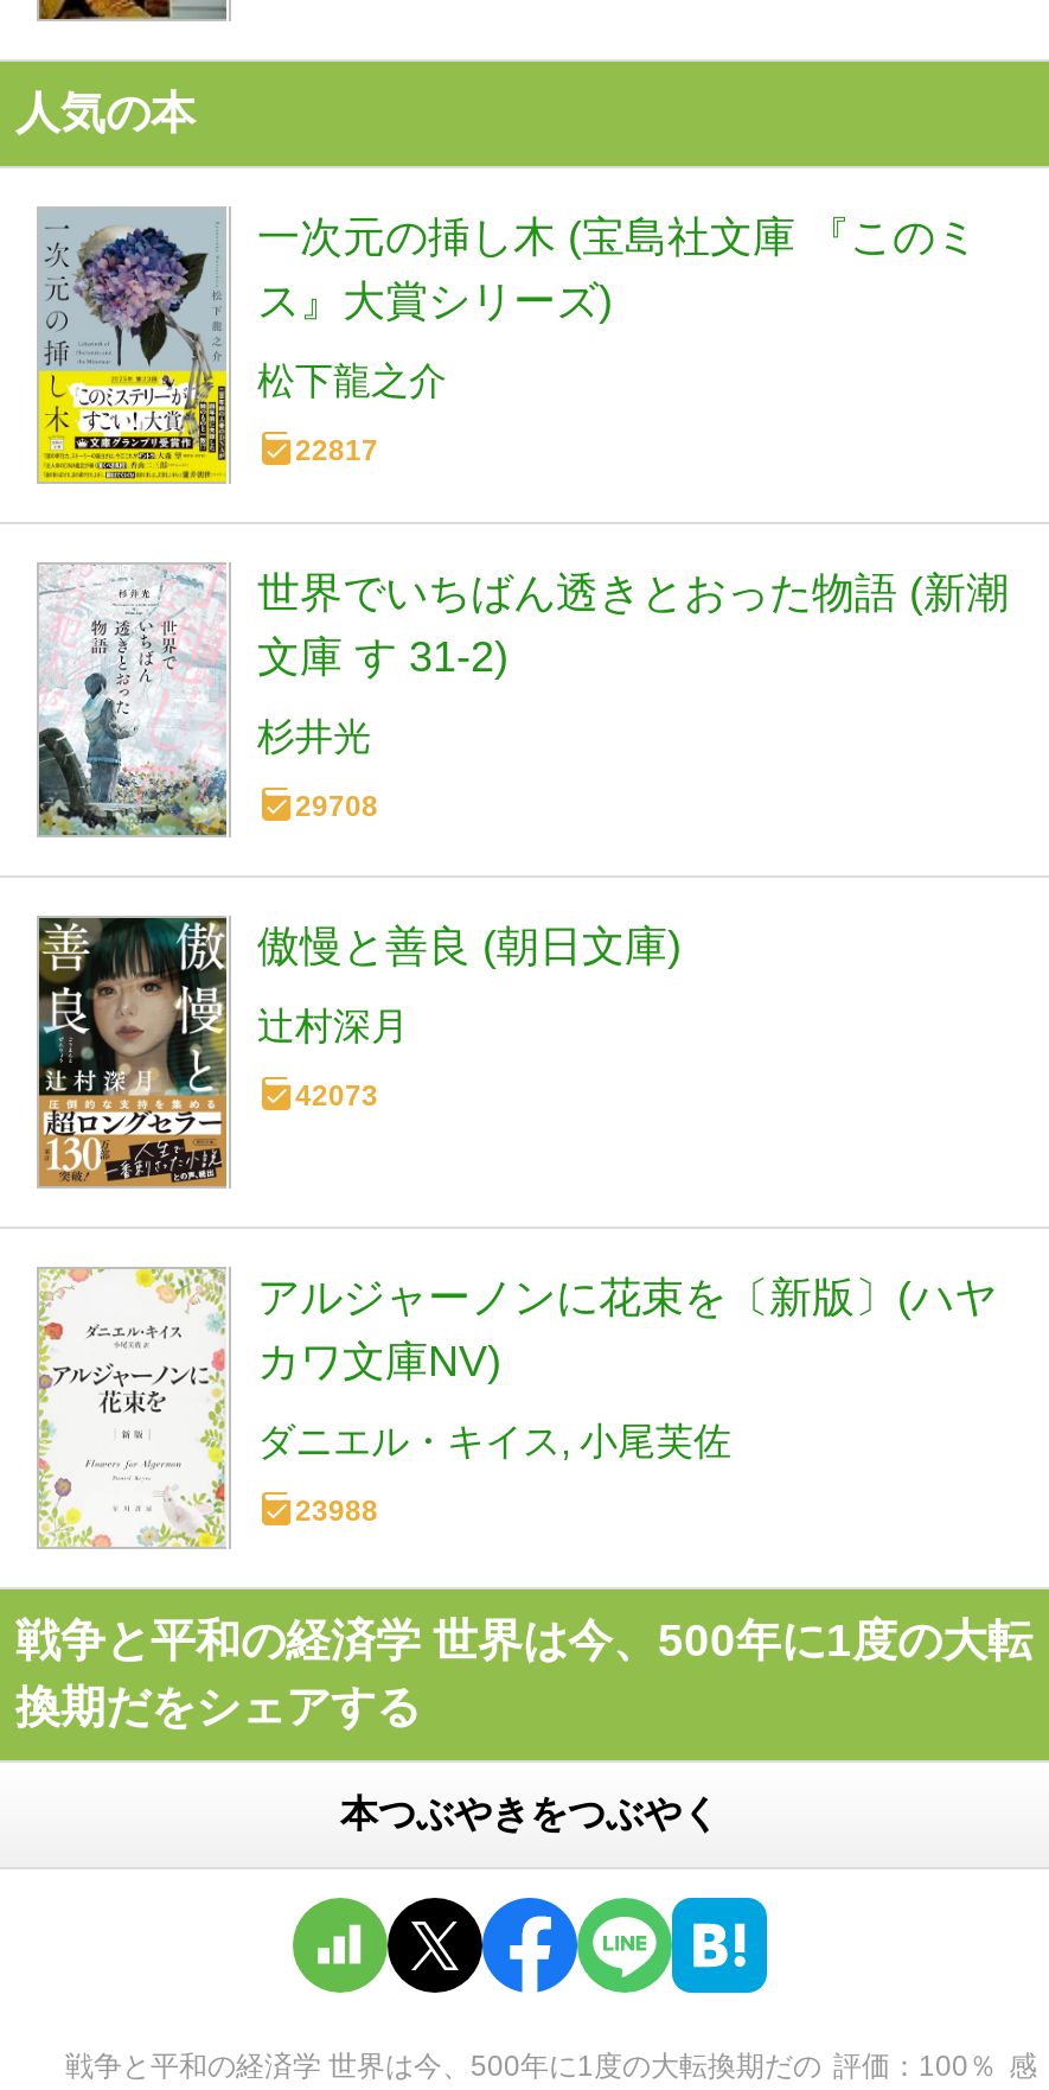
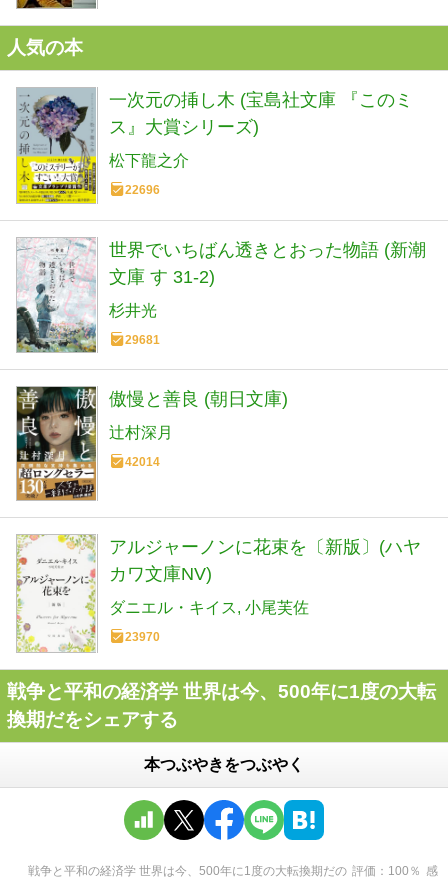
- 22817
+ 22696

- 29708
+ 29681

- 42073
+ 42014

- 23988
+ 23970
